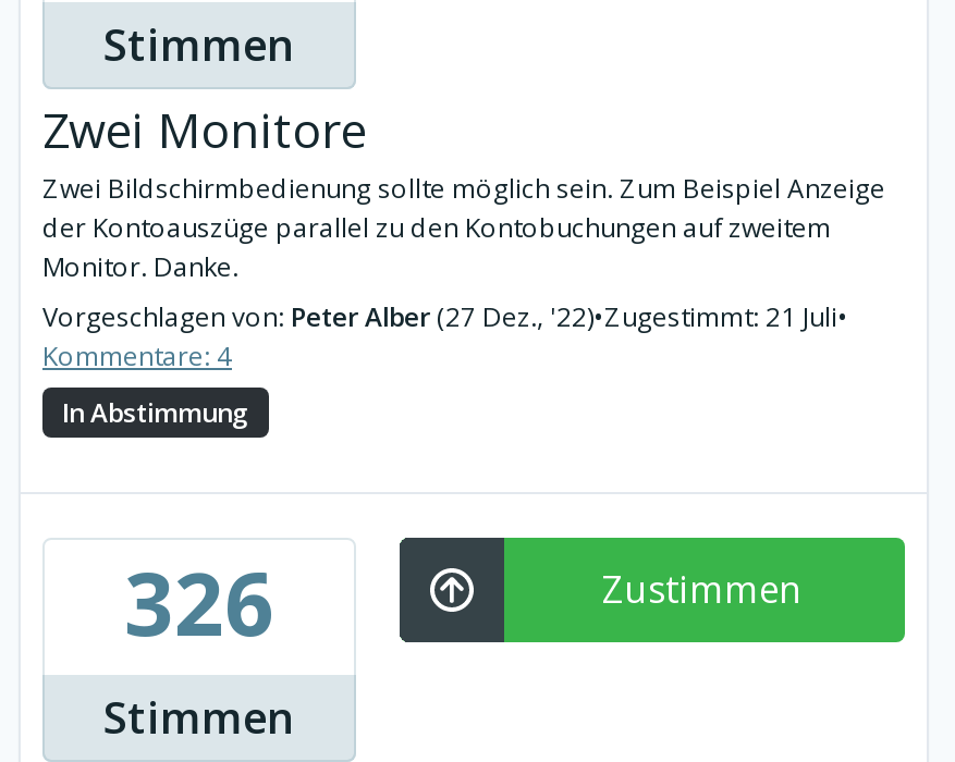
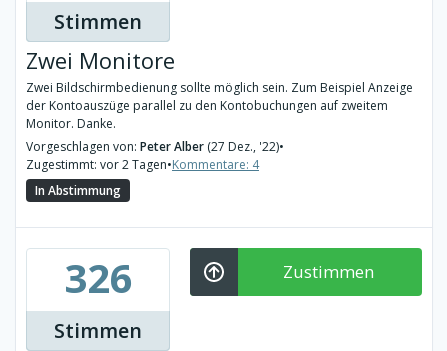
- Vorgeschlagen von: Peter Alber (27 Dez., '22)•Zugestimmt: 21 Juli•
- Kommentare: 4
+ Vorgeschlagen von: Peter Alber (27 Dez., '22)•
+ Zugestimmt: vor 2 Tagen•Kommentare: 4
